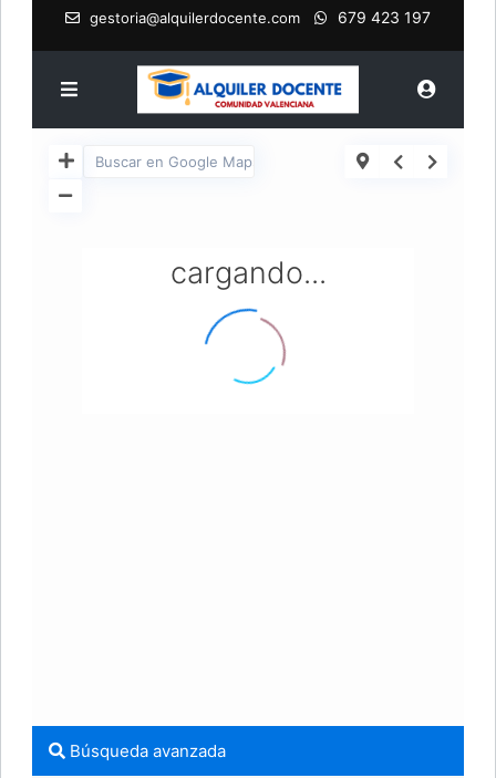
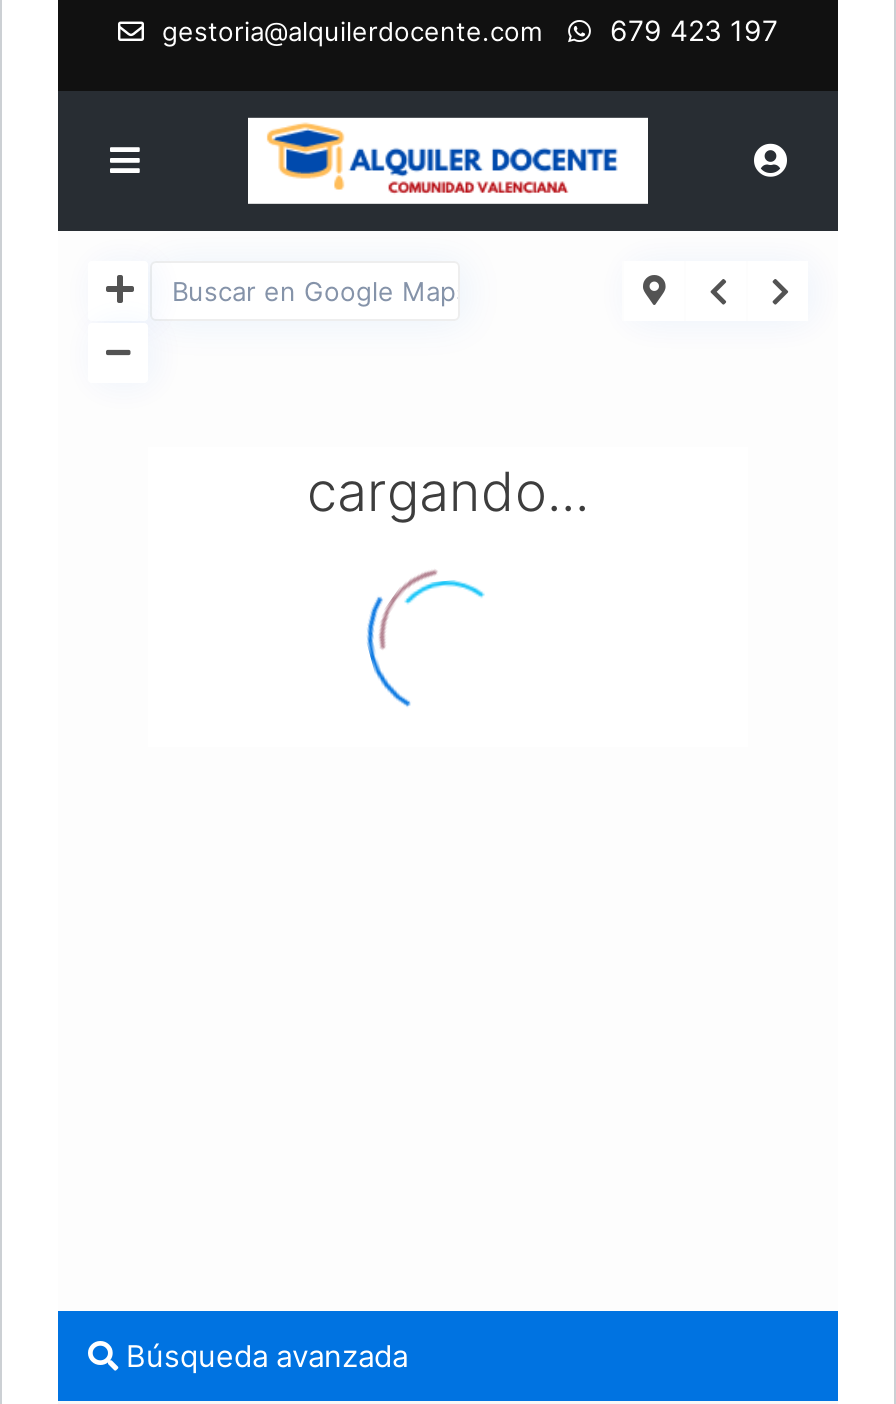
- [image]
+ [image]
